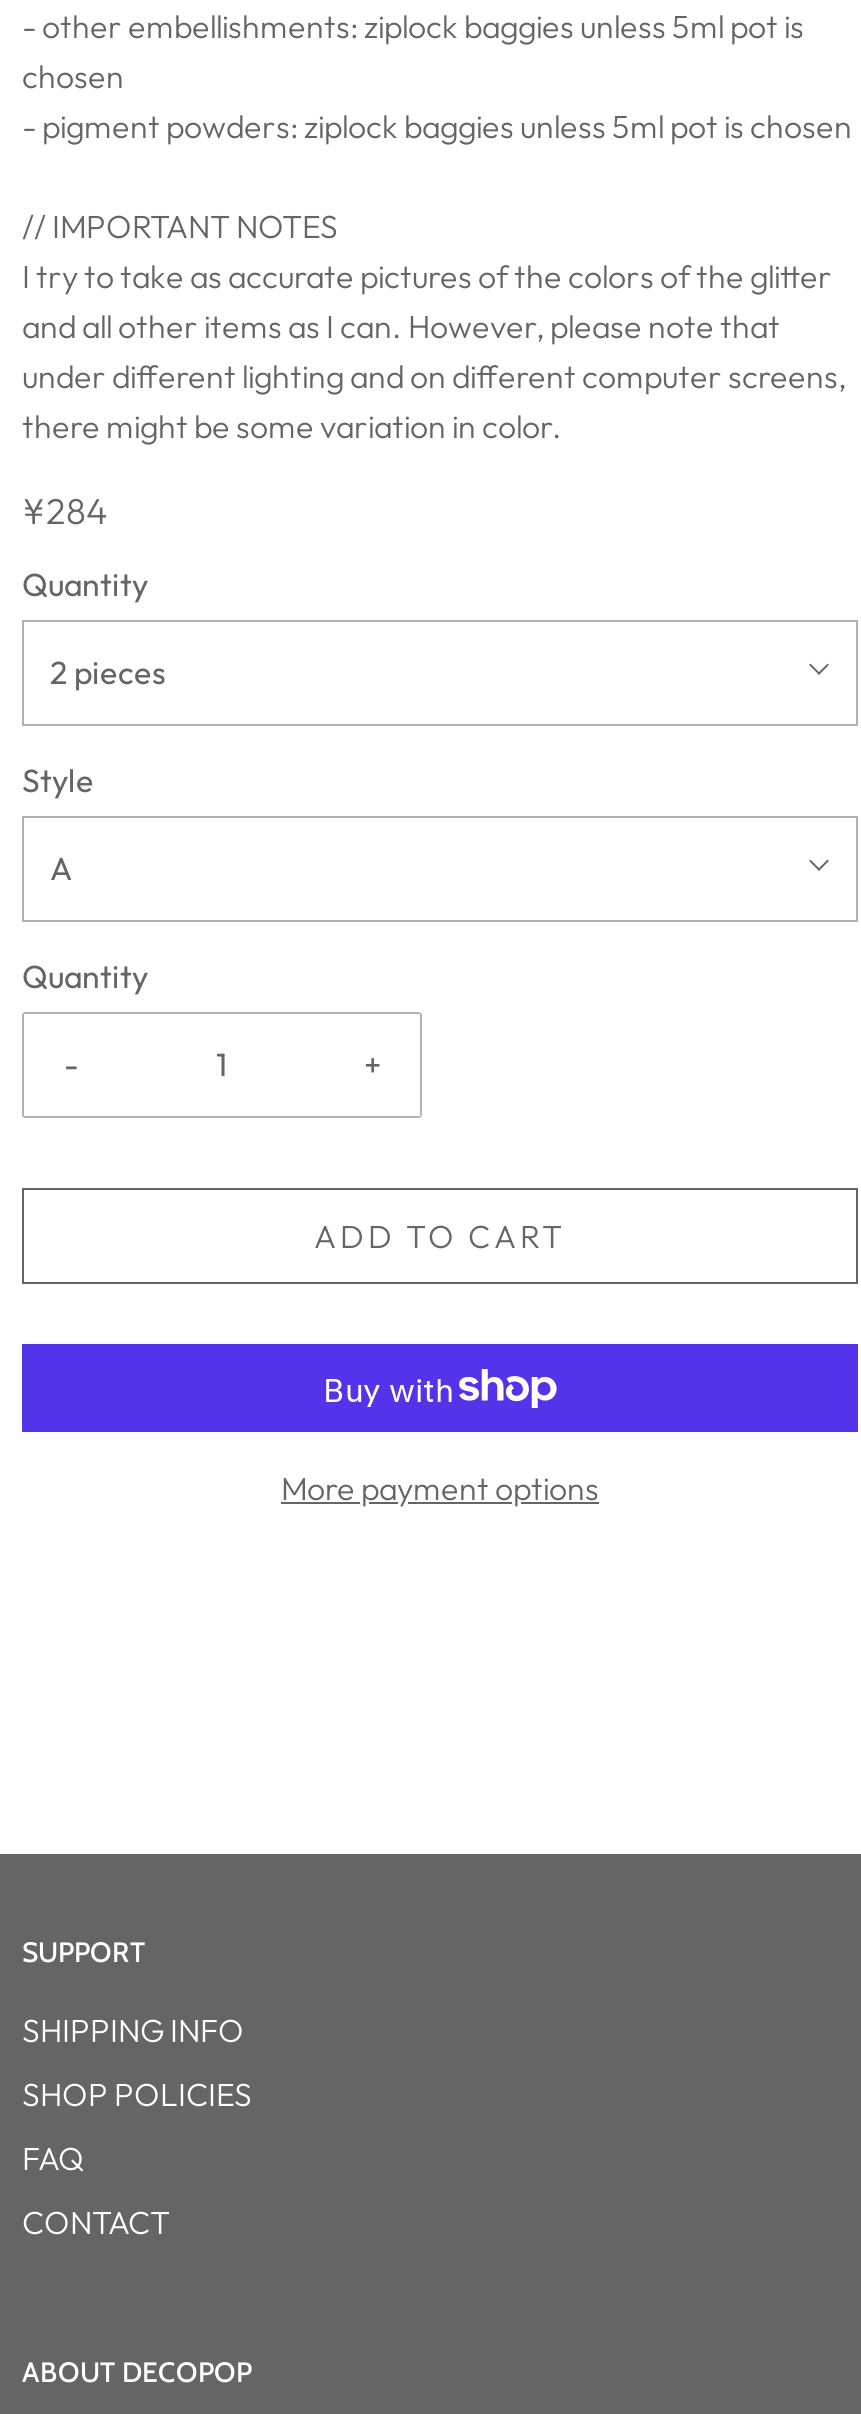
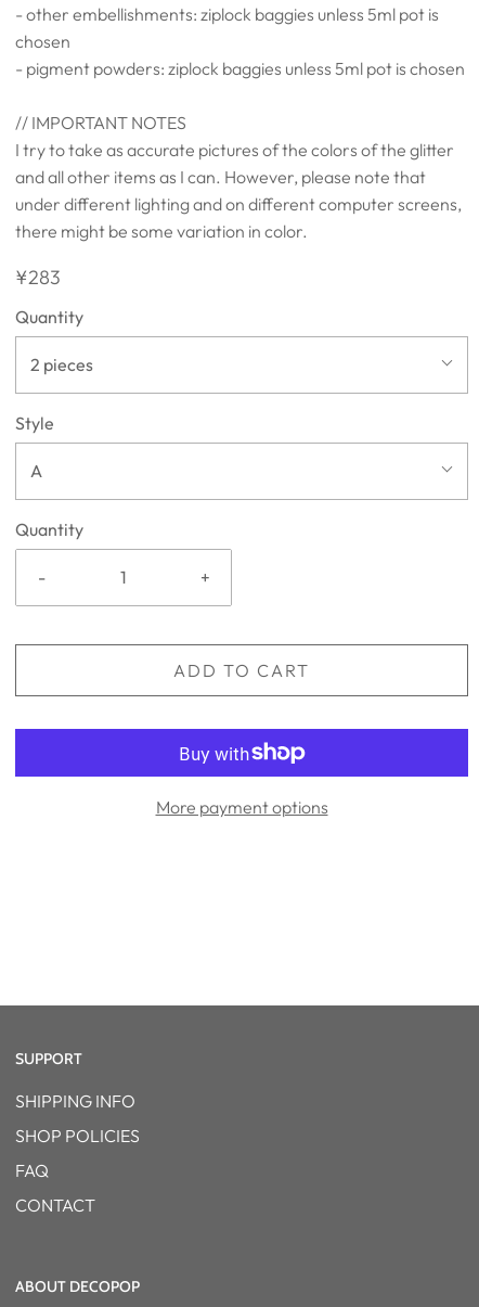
- ¥284
+ ¥283
